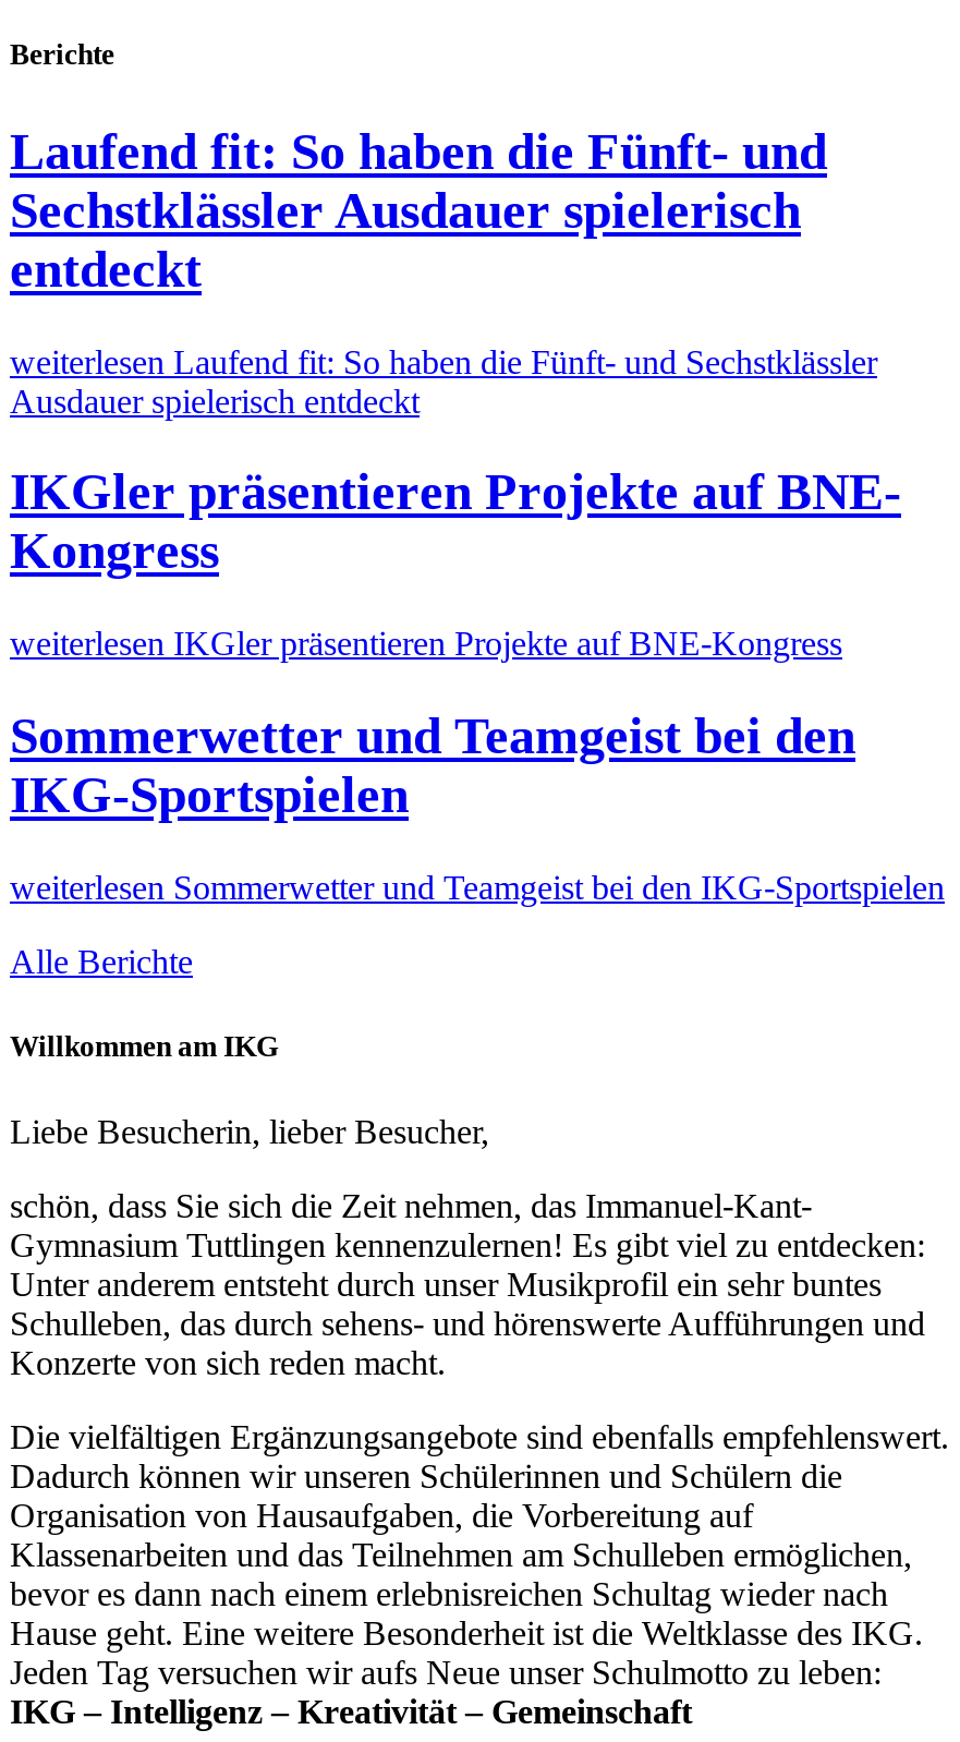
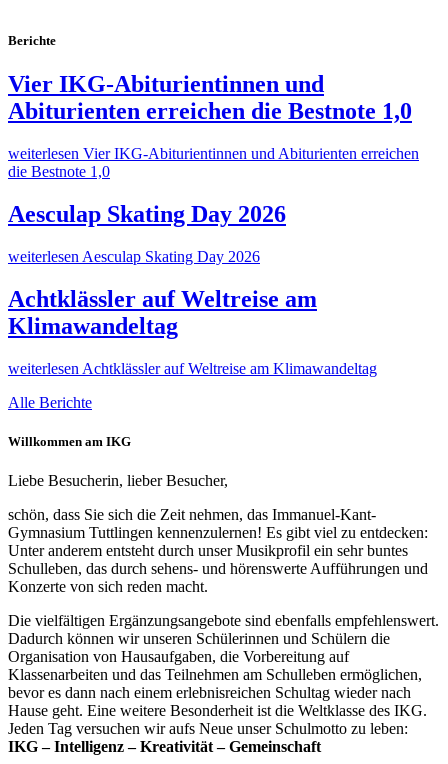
- Laufend fit: So haben die Fünft- und
- Sechstklässler Ausdauer spielerisch
- entdeckt
+ Vier IKG-Abiturientinnen und
+ Abiturienten erreichen die Bestnote 1,0

- weiterlesen Laufend fit: So haben die Fünft- und Sechstklässler
- Ausdauer spielerisch entdeckt
+ weiterlesen Vier IKG-Abiturientinnen und Abiturienten erreichen
+ die Bestnote 1,0

- IKGler präsentieren Projekte auf BNE-
- Kongress
+ Aesculap Skating Day 2026

- weiterlesen IKGler präsentieren Projekte auf BNE-Kongress
+ weiterlesen Aesculap Skating Day 2026

- Sommerwetter und Teamgeist bei den
- IKG-Sportspielen
+ Achtklässler auf Weltreise am
+ Klimawandeltag

- weiterlesen Sommerwetter und Teamgeist bei den IKG-Sportspielen
+ weiterlesen Achtklässler auf Weltreise am Klimawandeltag
